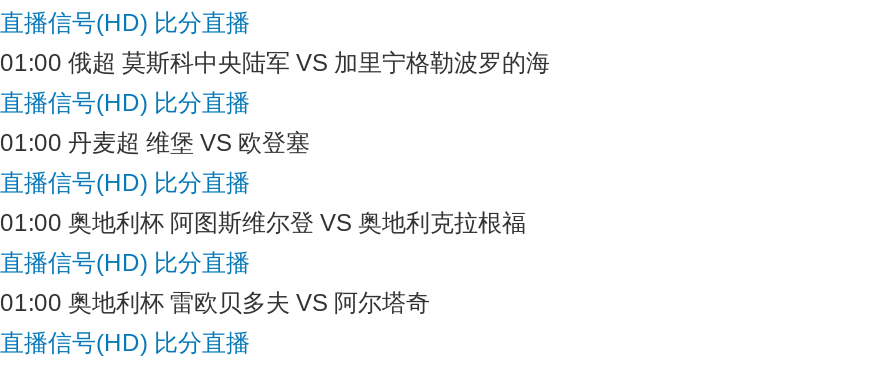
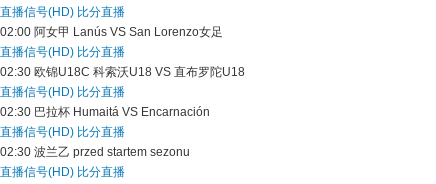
- 01:00 俄超莫斯科中央陆军 VS 加里宁格勒波罗的海
+ 02:00 阿女甲Lanús VS San Lorenzo女足

- 01:00 丹麦超维堡 VS 欧登塞
+ 02:30 欧锦U18C科索沃U18 VS 直布罗陀U18

- 01:00 奥地利杯阿图斯维尔登 VS 奥地利克拉根福
+ 02:30 巴拉杯Humaitá VS Encarnación

- 01:00 奥地利杯雷欧贝多夫 VS 阿尔塔奇
+ 02:30 波兰乙przed startem sezonu
